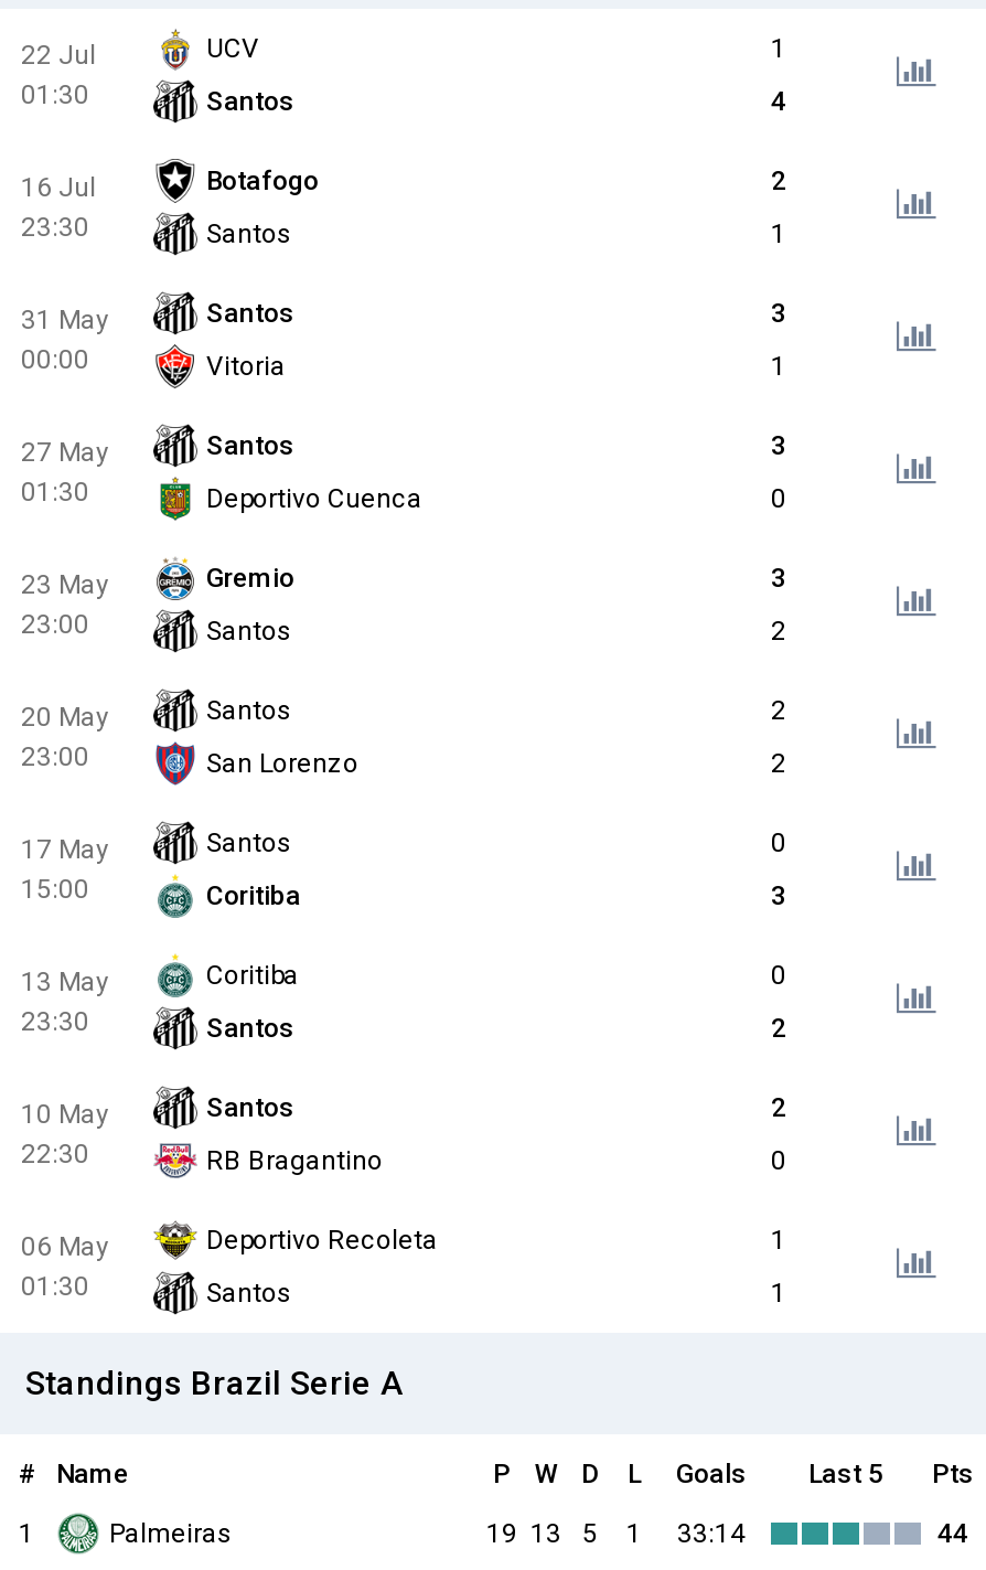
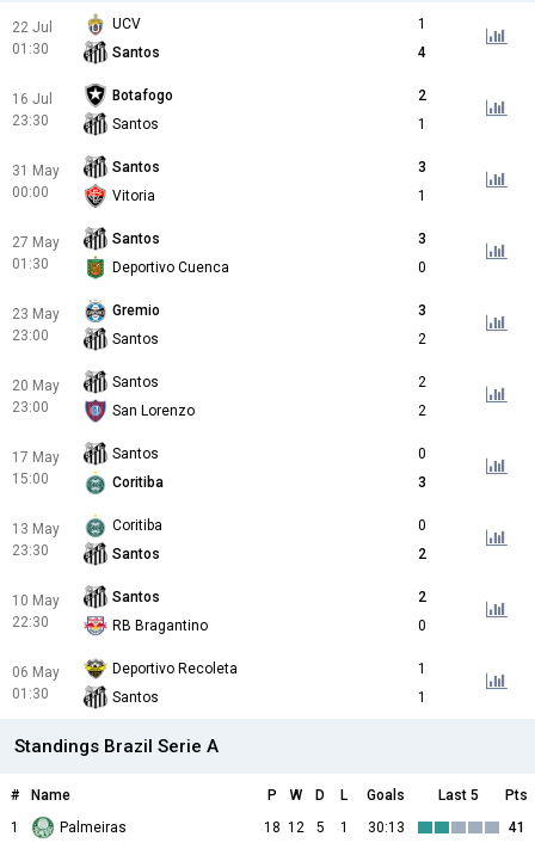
- 19 13
+ 18 12

- 33:14
+ 30:13

- 44
+ 41
